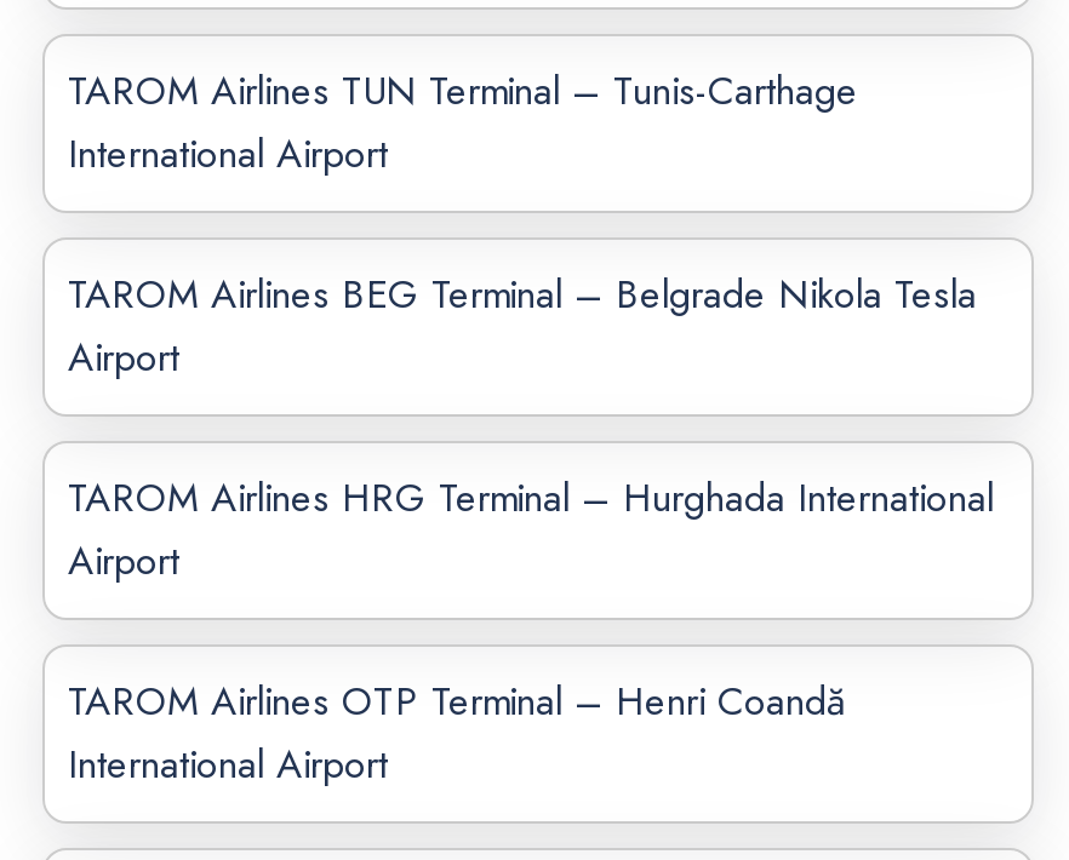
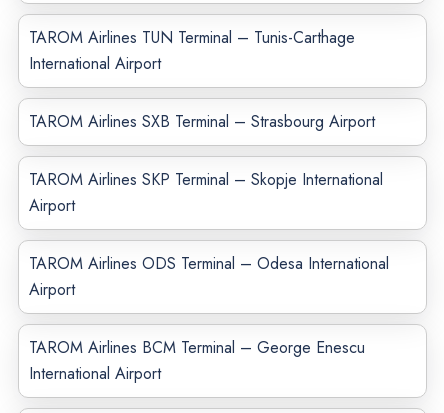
- TAROM Airlines BEG Terminal – Belgrade Nikola Tesla
+ TAROM Airlines SXB Terminal – Strasbourg Airport
+ TAROM Airlines SKP Terminal – Skopje International

- TAROM Airlines HRG Terminal – Hurghada International
+ TAROM Airlines ODS Terminal – Odesa International

- TAROM Airlines OTP Terminal – Henri Coandă
+ TAROM Airlines BCM Terminal – George Enescu
